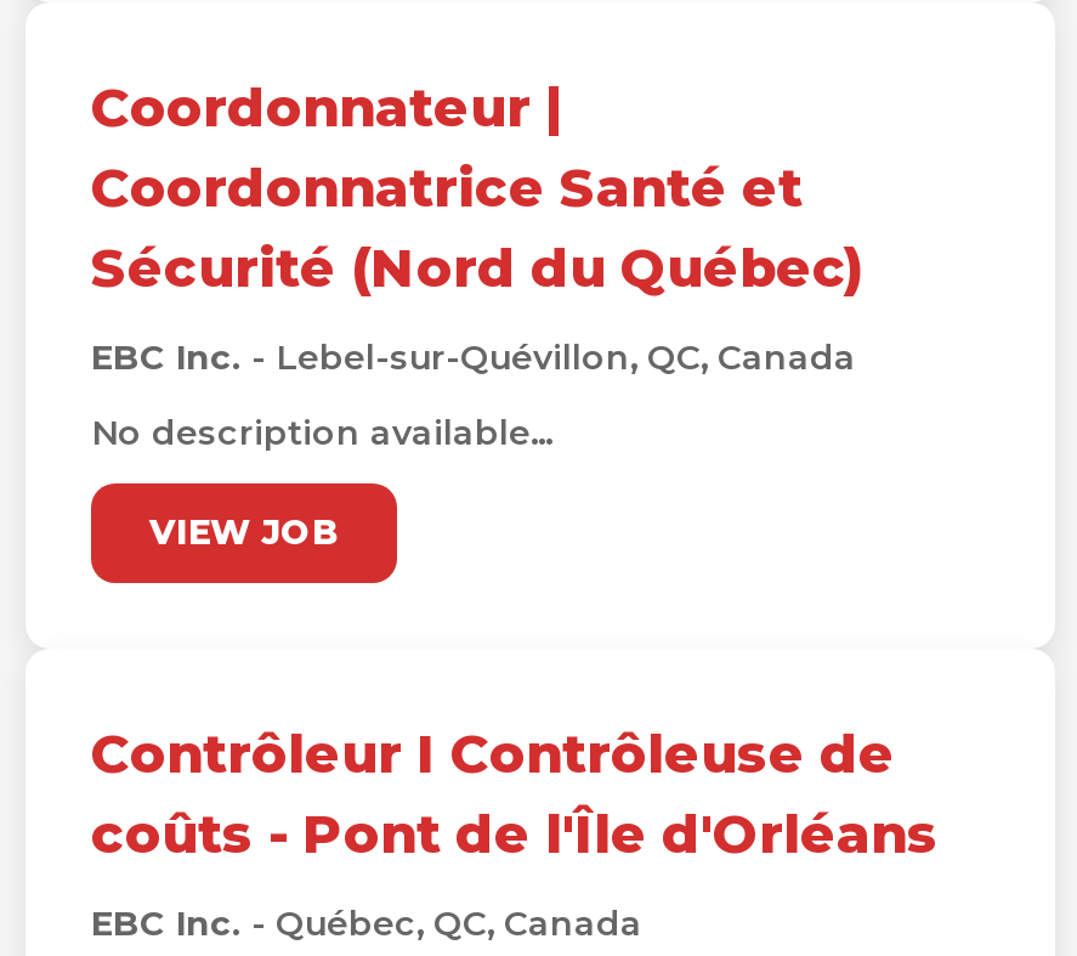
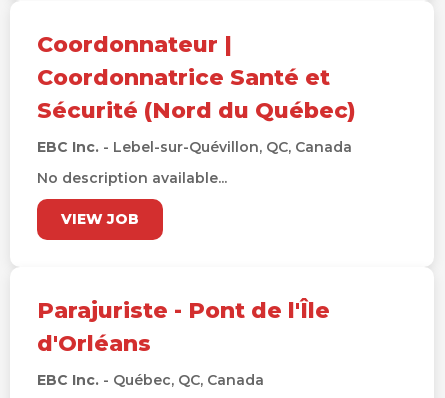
- Contrôleur I Contrôleuse de
- coûts - Pont de l'Île d'Orléans
+ Parajuriste - Pont de l'Île
+ d'Orléans
